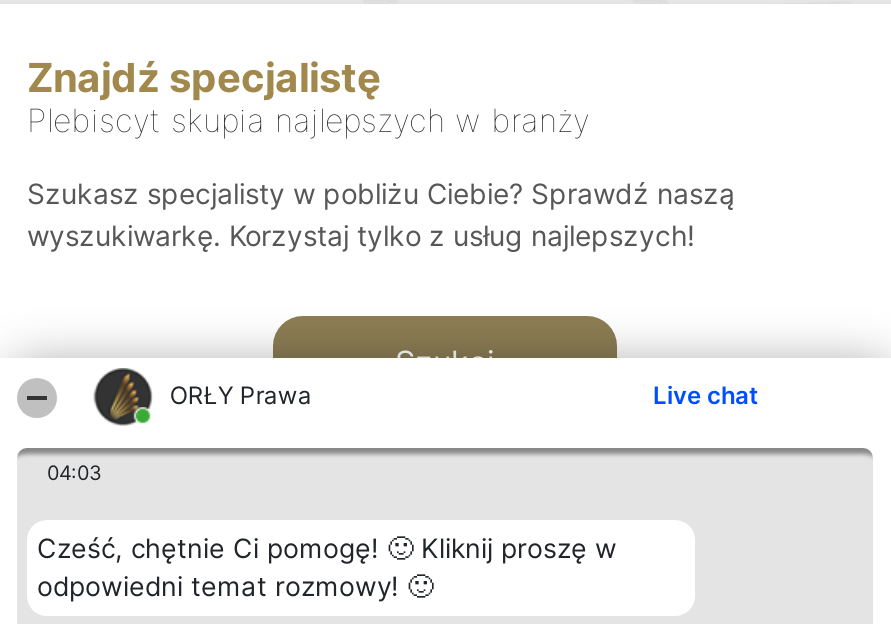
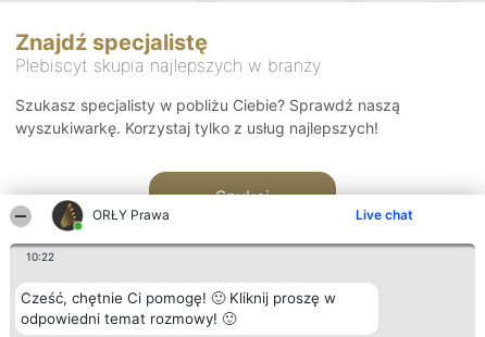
- 04:03
+ 10:22
